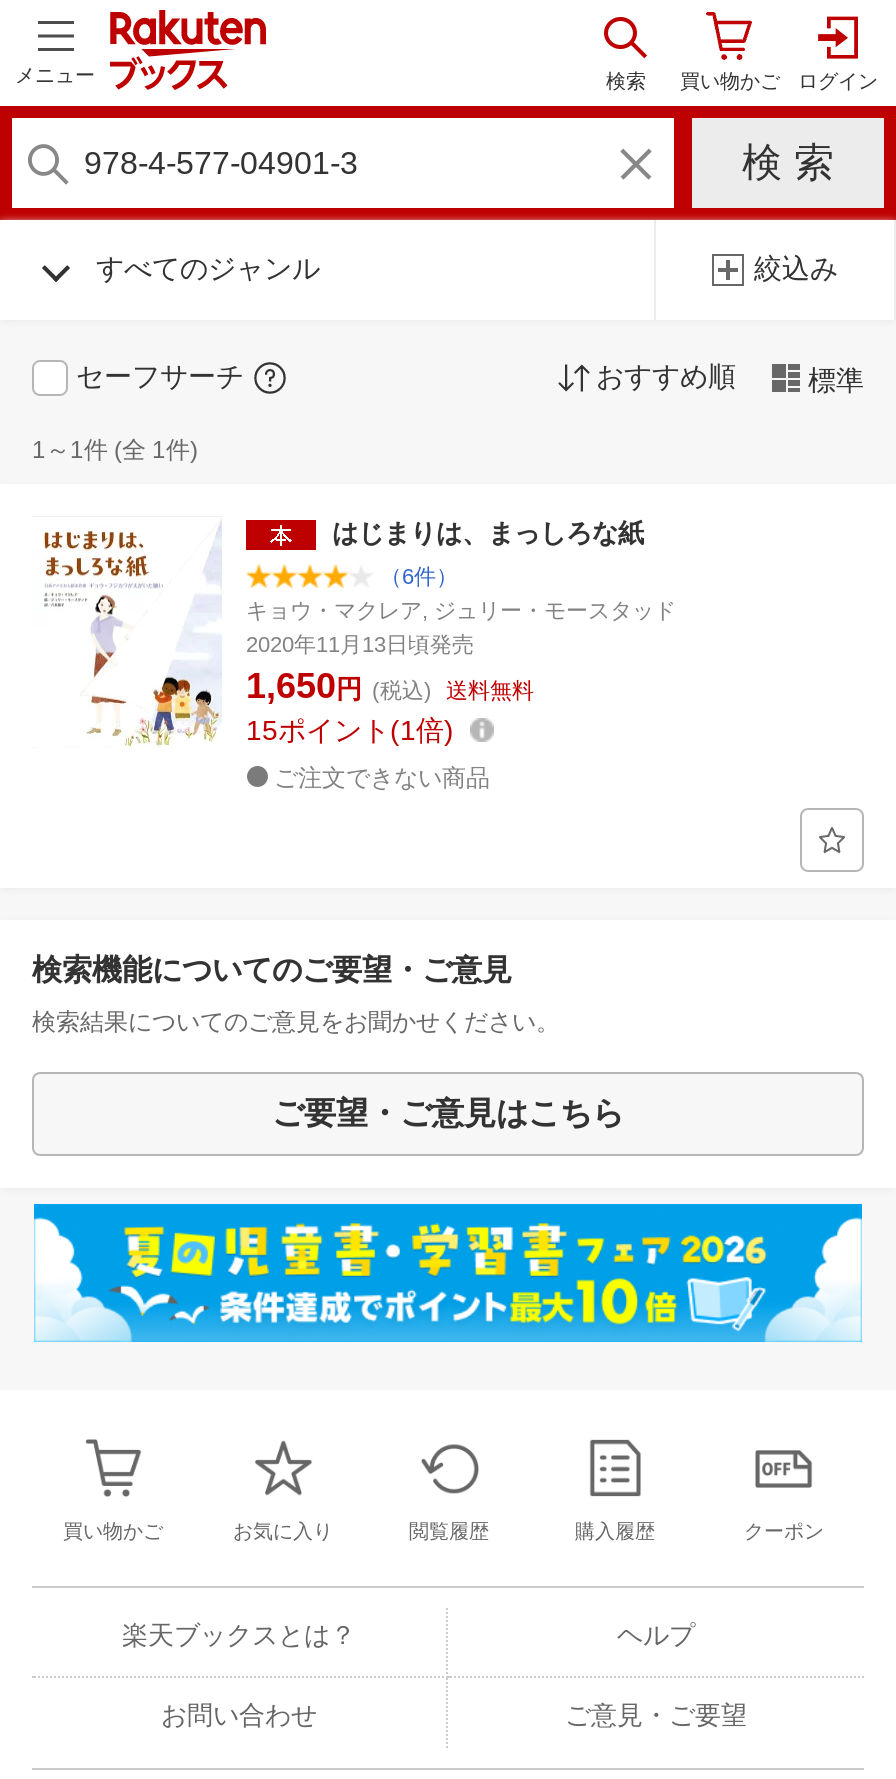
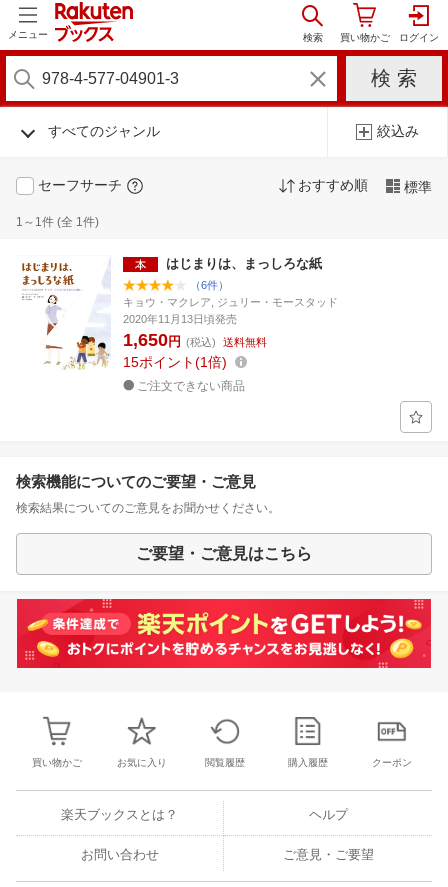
- [image]
+ [image]
